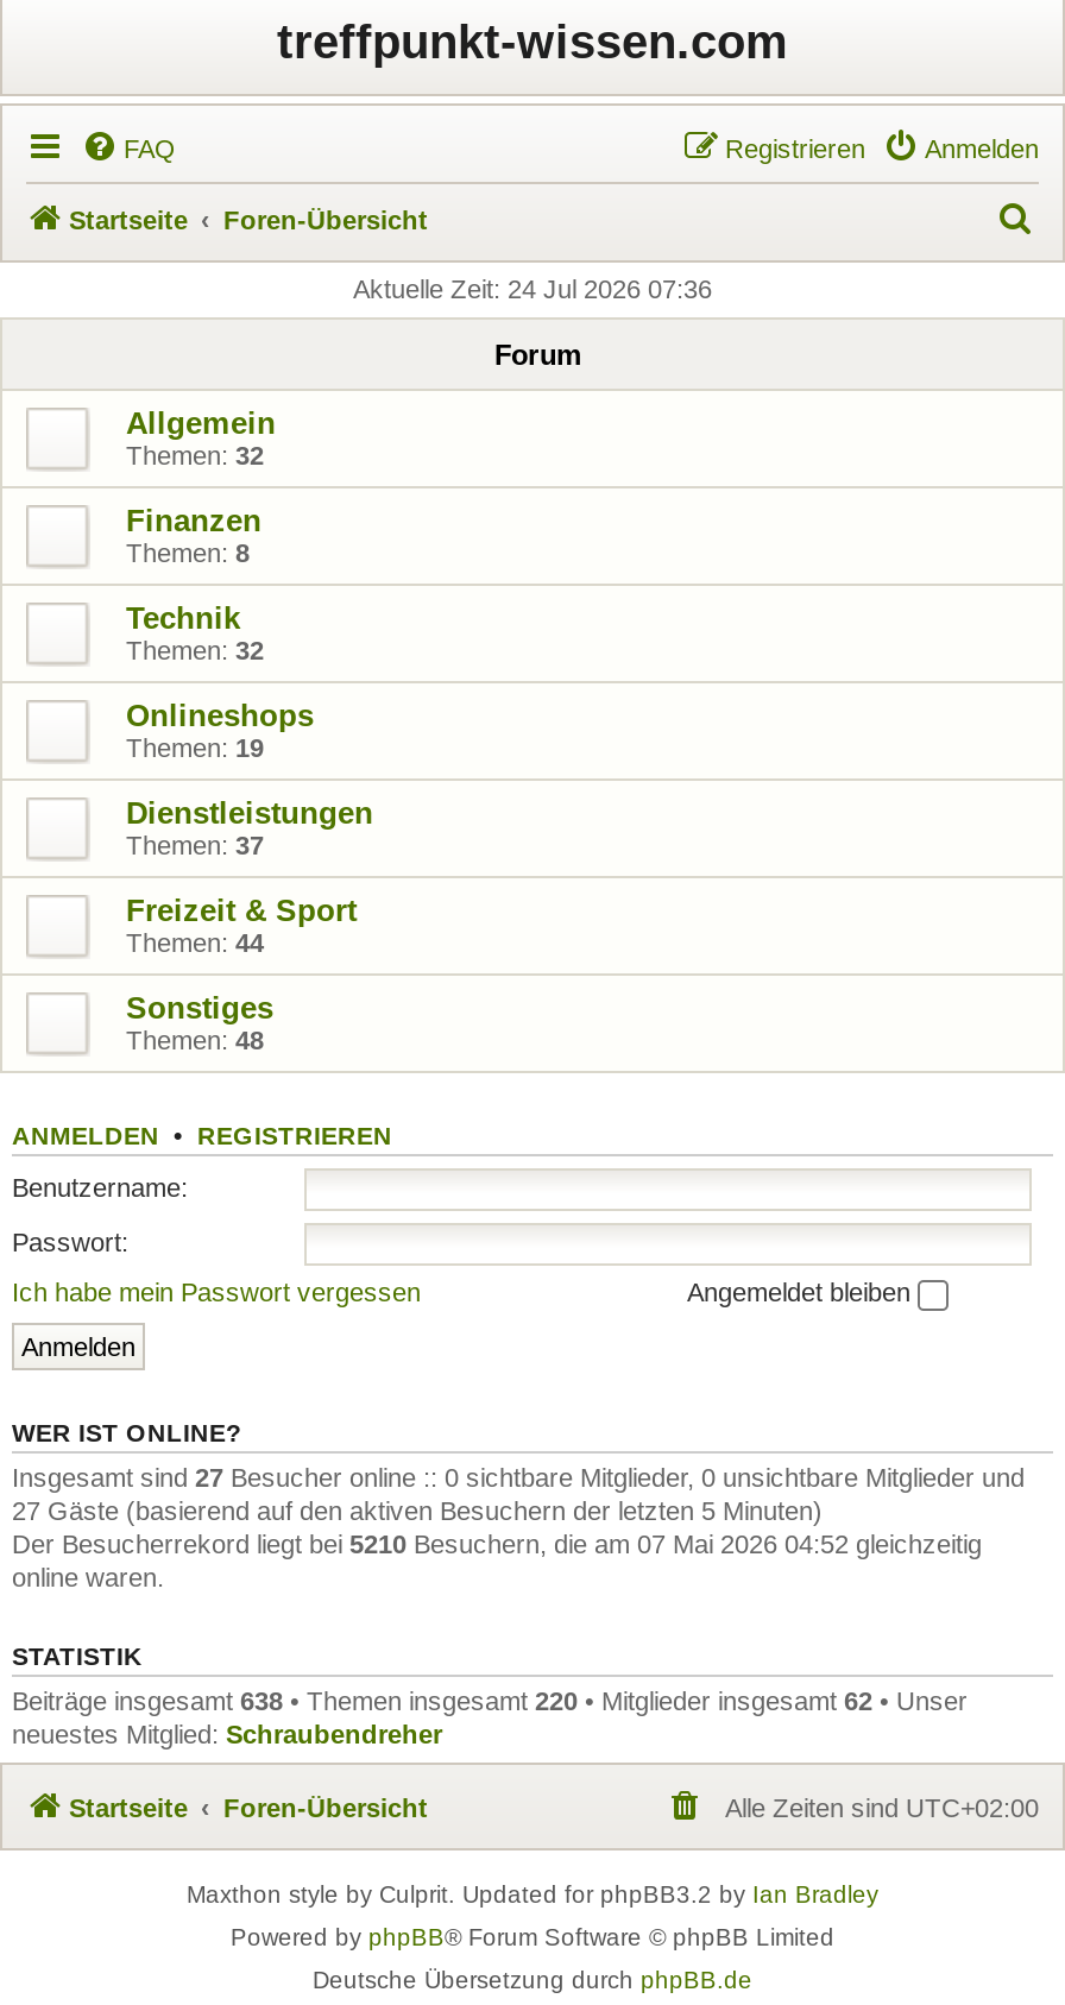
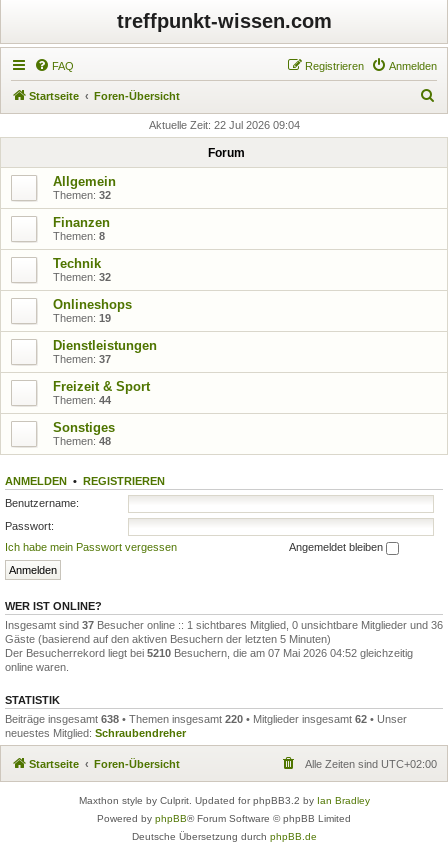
- Aktuelle Zeit: 24 Jul 2026 07:36
+ Aktuelle Zeit: 22 Jul 2026 09:04

- Insgesamt sind 27 Besucher online :: 0 sichtbare Mitglieder, 0 unsichtbare Mitglieder und
- 27 Gäste (basierend auf den aktiven Besuchern der letzten 5 Minuten)
+ Insgesamt sind 37 Besucher online :: 1 sichtbares Mitglied, 0 unsichtbare Mitglieder und 36
+ Gäste (basierend auf den aktiven Besuchern der letzten 5 Minuten)
